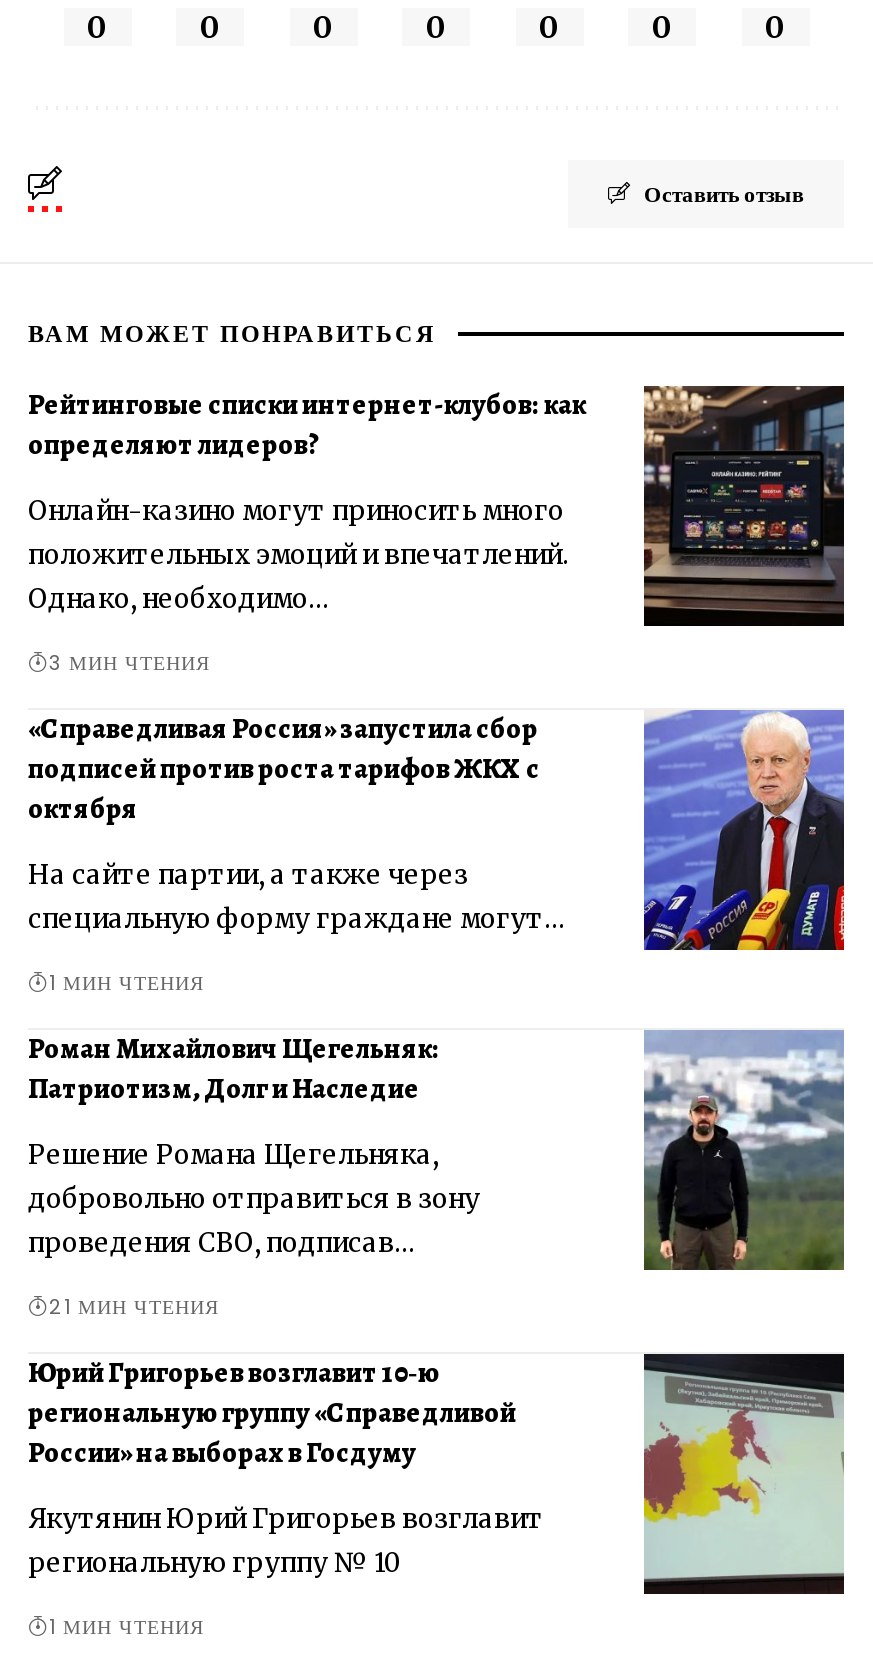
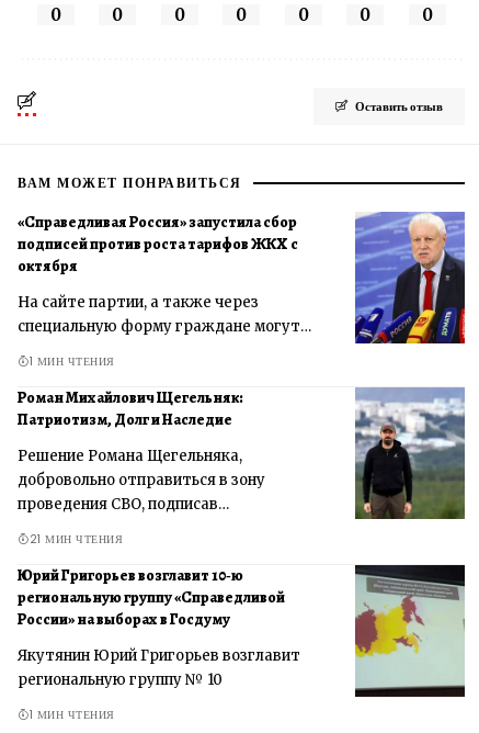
- [image]
- Рейтинговые списки интернет-клубов: как
- определяют лидеров?
- Онлайн-казино могут приносить много
- положительных эмоций и впечатлений.
- Однако, необходимо…
- 3 МИН ЧТЕНИЯ
